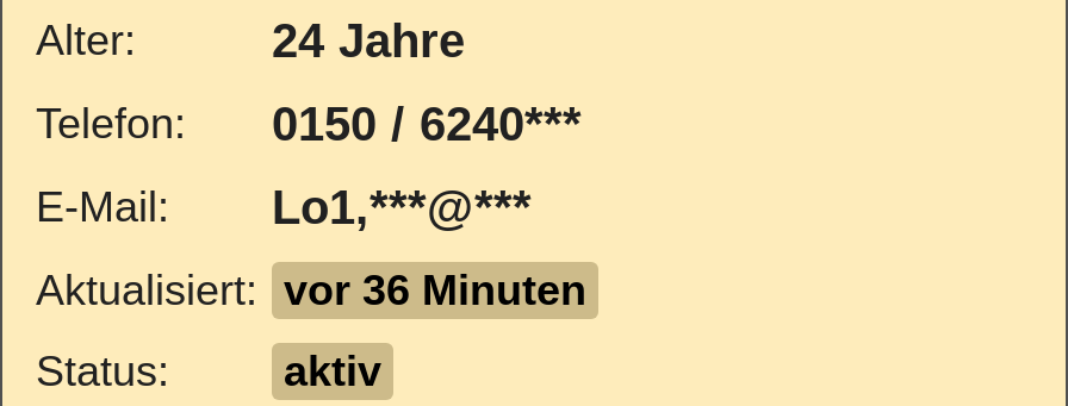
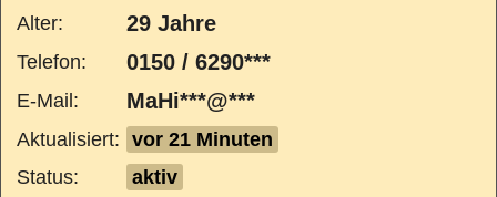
- 24 Jahre
+ 29 Jahre

- Telefon: 0150 / 6240***
+ Telefon: 0150 / 6290***

- Lo1,***@***
+ MaHi***@***

- Aktualisiert: vor 36 Minuten
+ Aktualisiert: vor 21 Minuten
